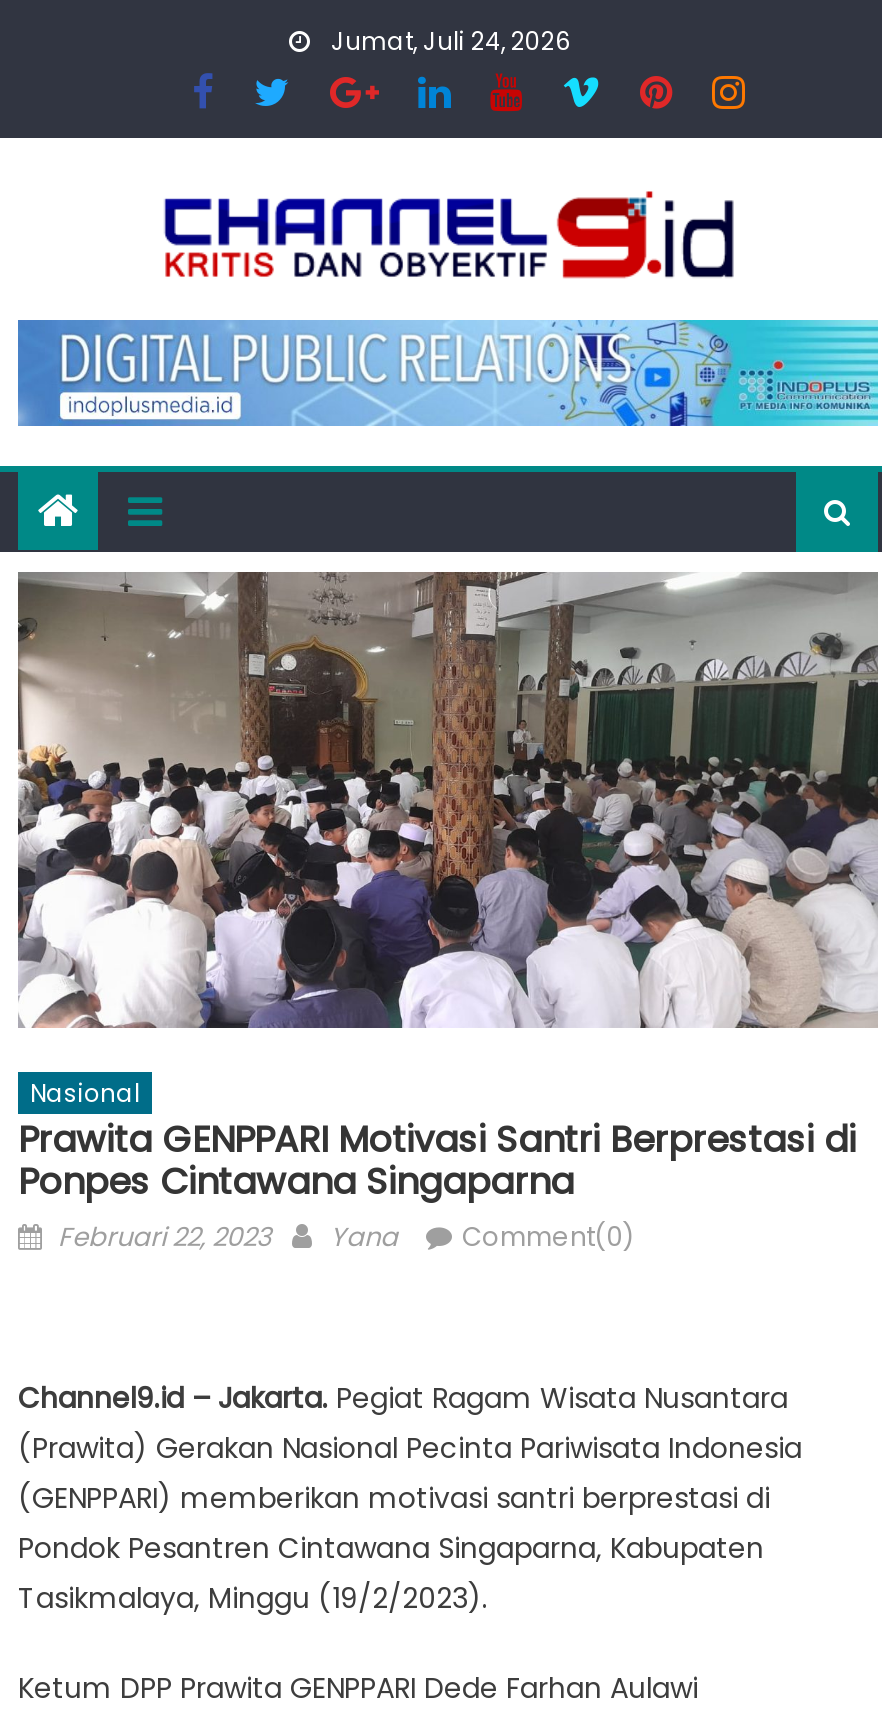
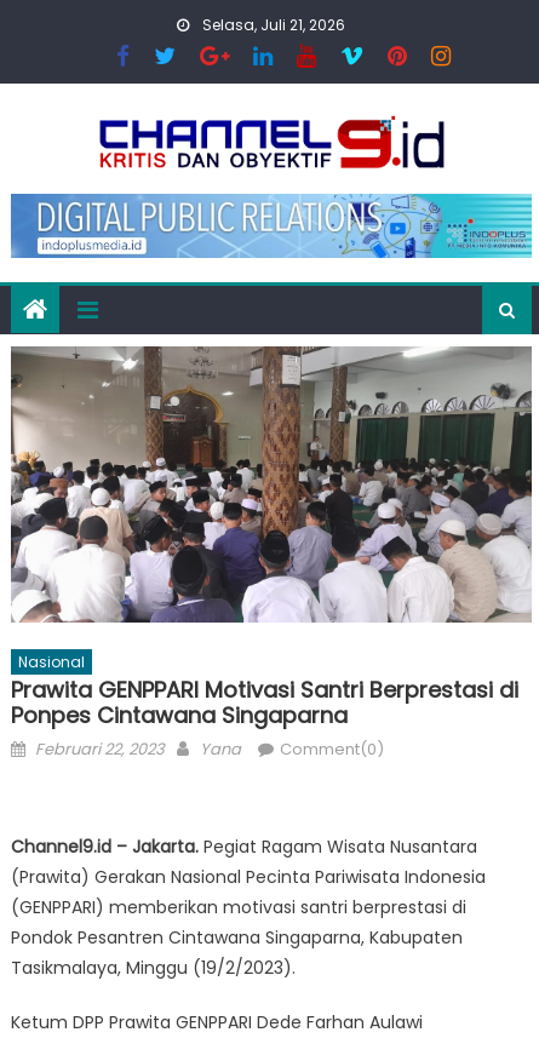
- Jumat, Juli 24, 2026
+ Selasa, Juli 21, 2026
